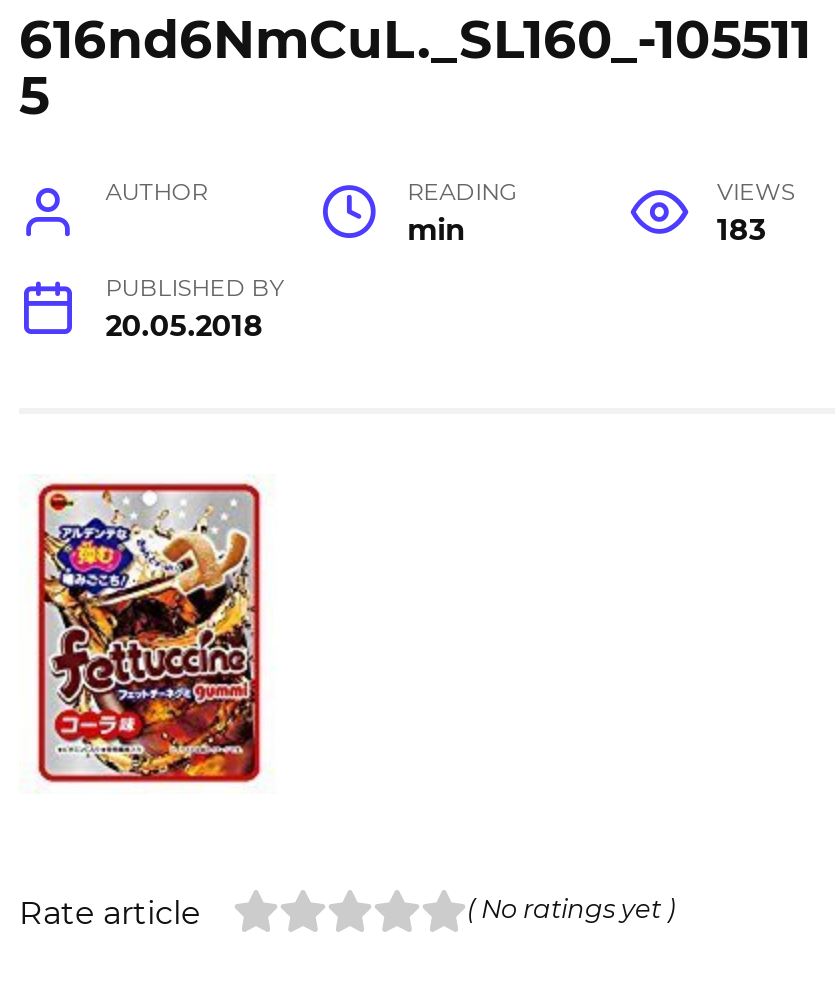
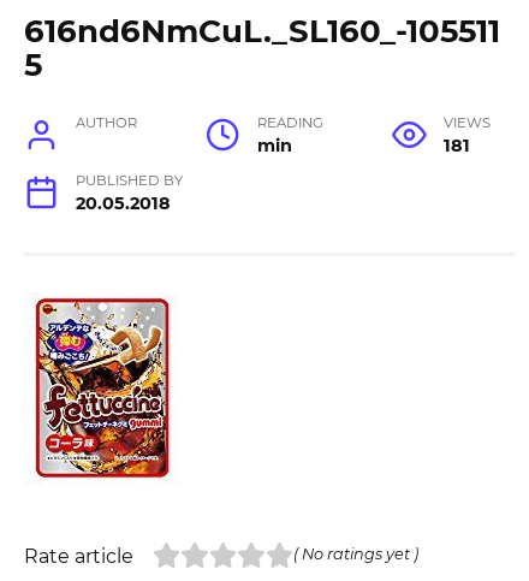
- 183
+ 181
